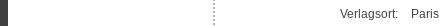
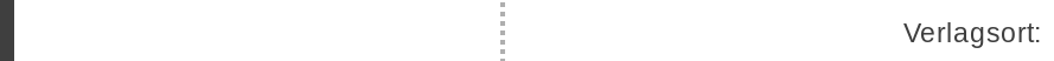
- Paris
